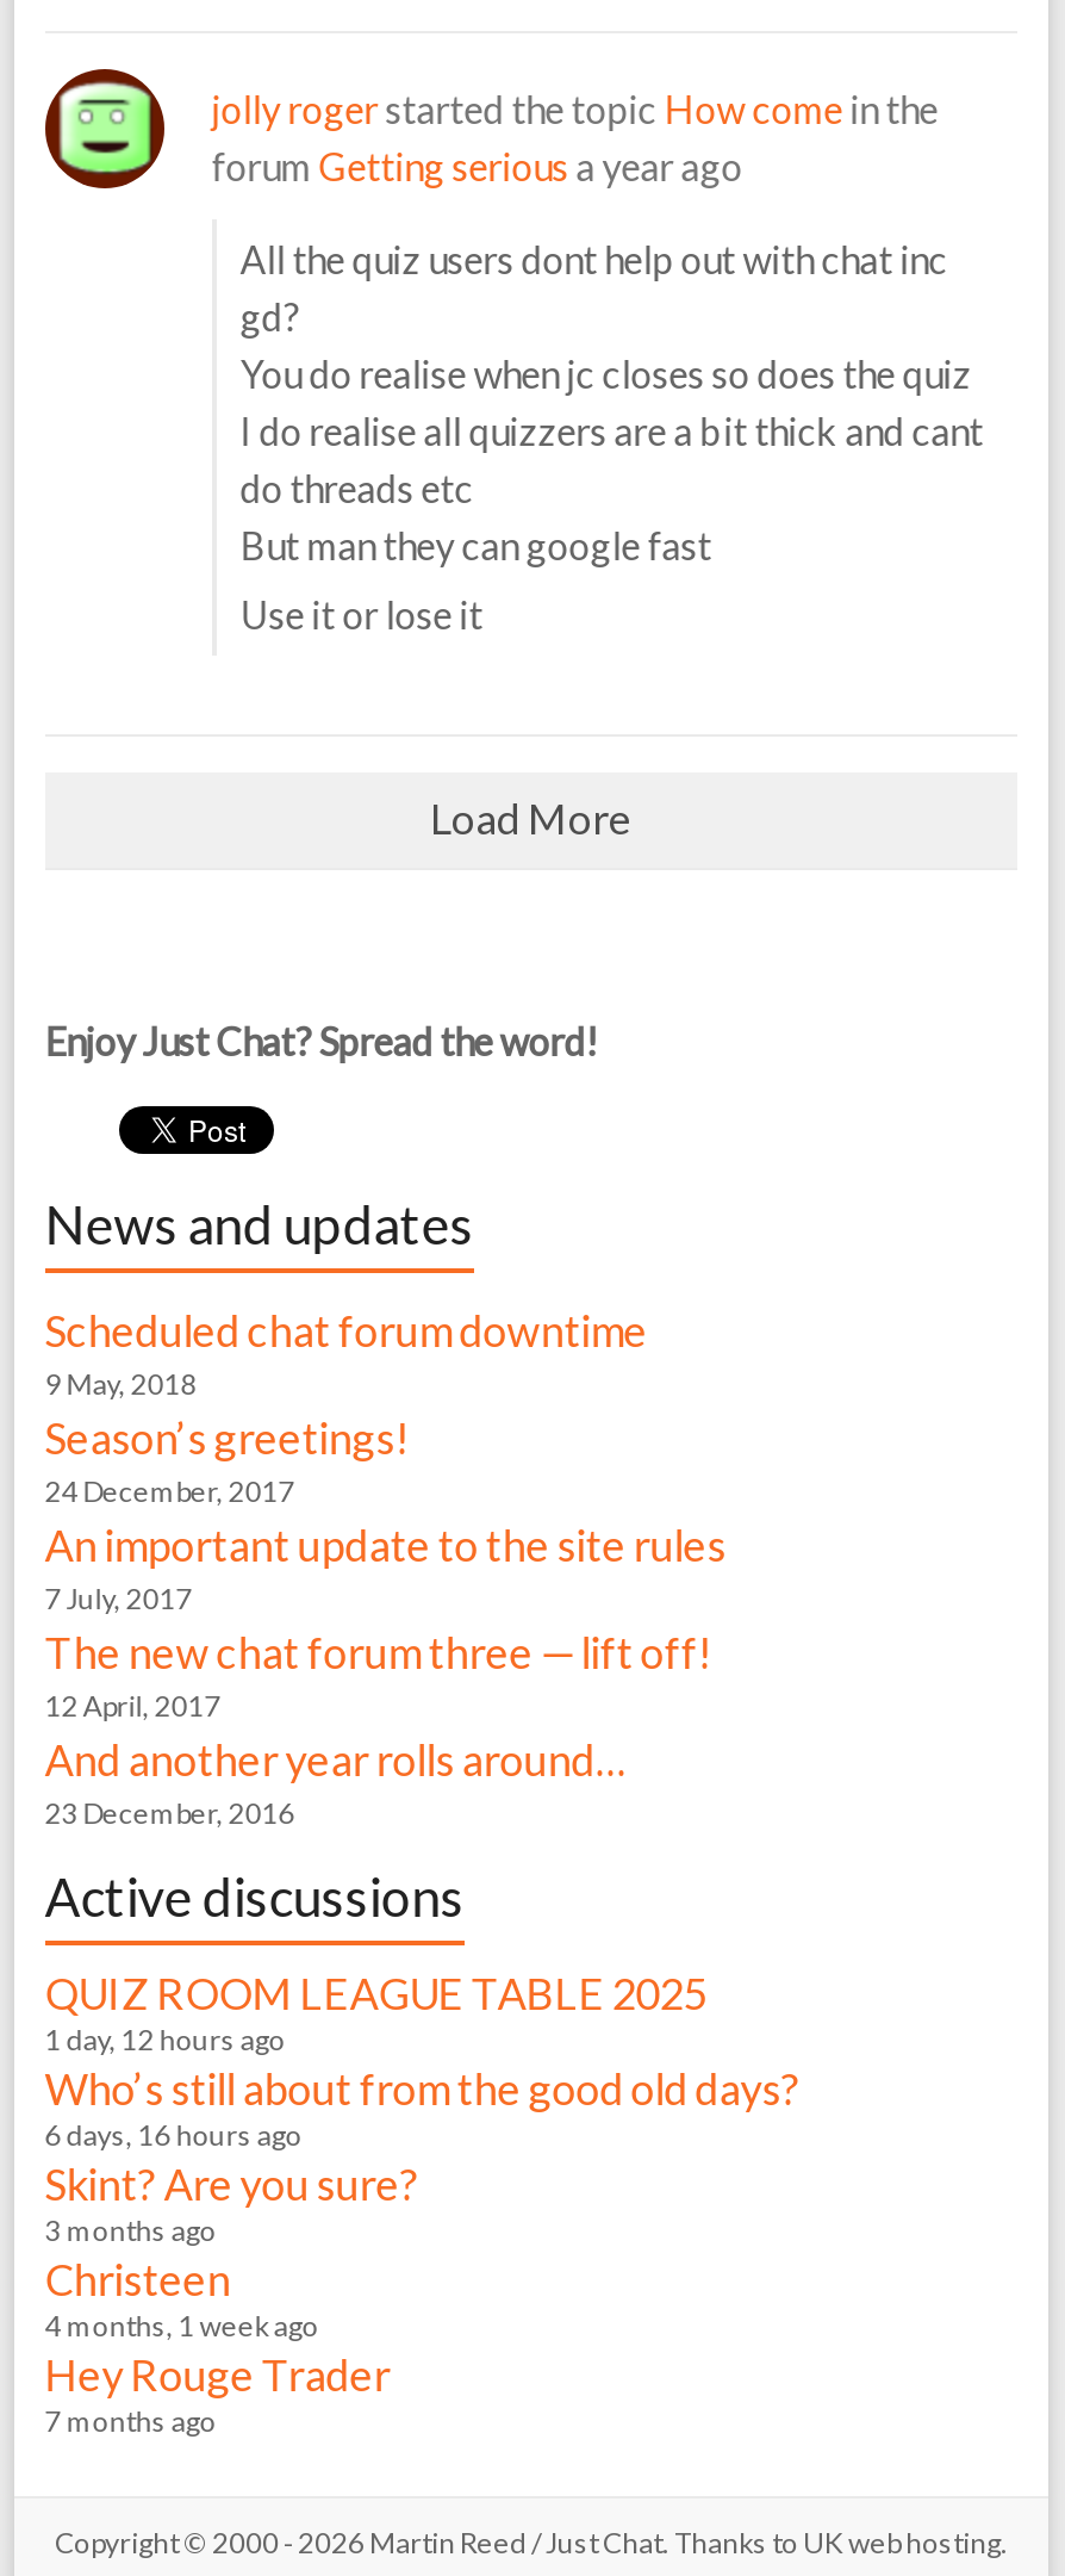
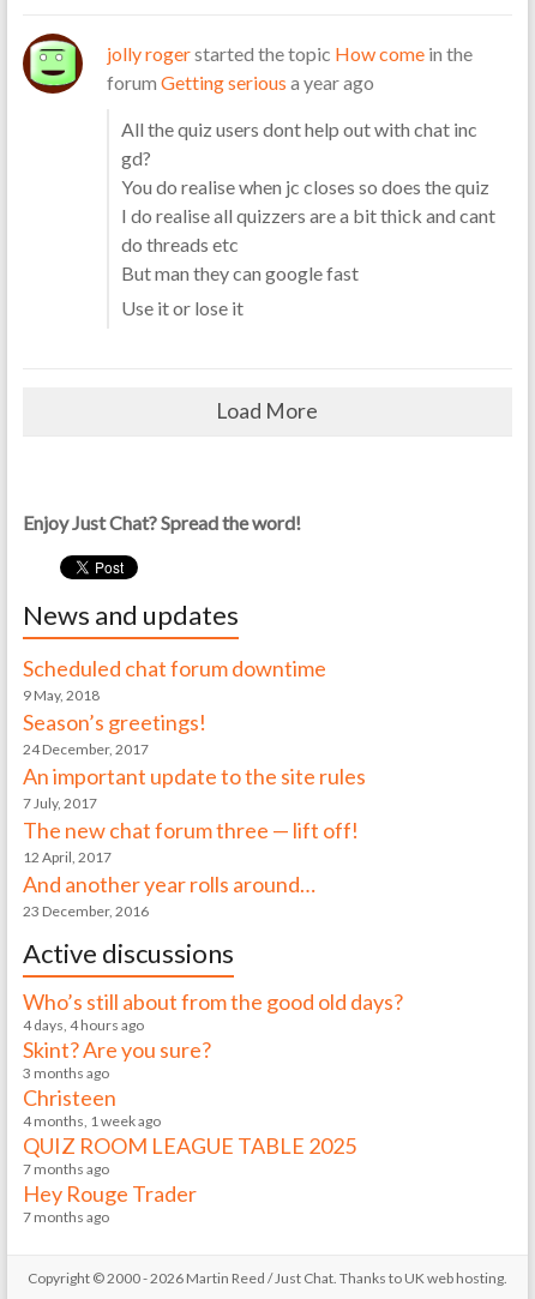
moved down: QUIZ ROOM LEAGUE TABLE 2025

- 1 day, 12 hours ago

moved up: Who’s still about from the good old days?

- 6 days, 16 hours ago
+ 4 days, 4 hours ago

moved up: Skint? Are you sure? | 3 months ago | Christeen | 4 months, 1 week ago

+ 7 months ago
